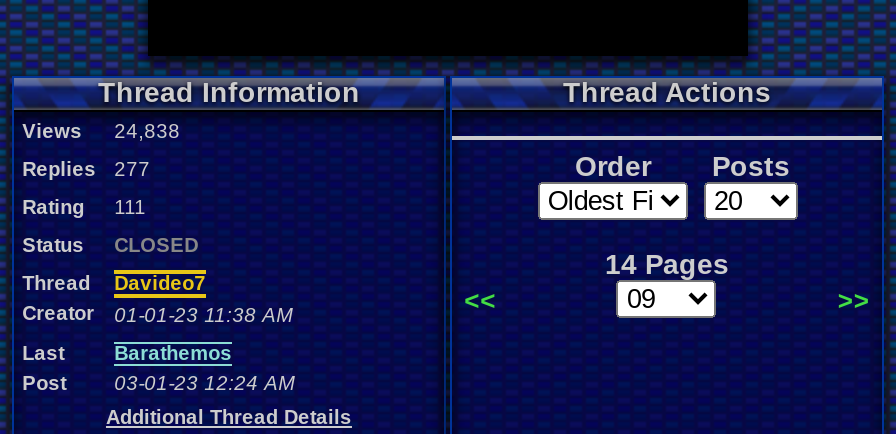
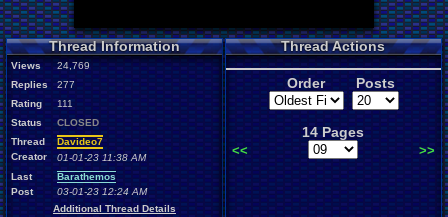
- Views 24,838
+ Views 24,769
